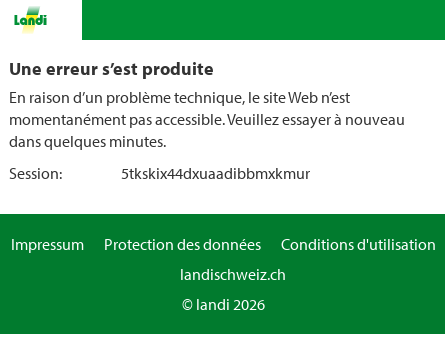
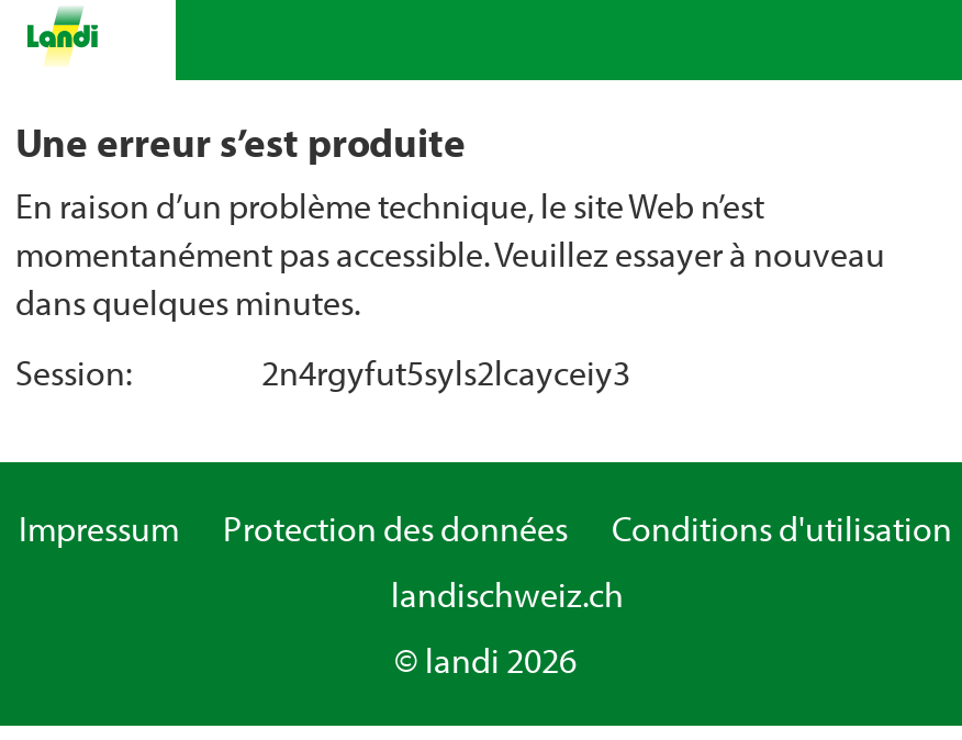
- 5tkskix44dxuaadibbmxkmur
+ 2n4rgyfut5syls2lcayceiy3
